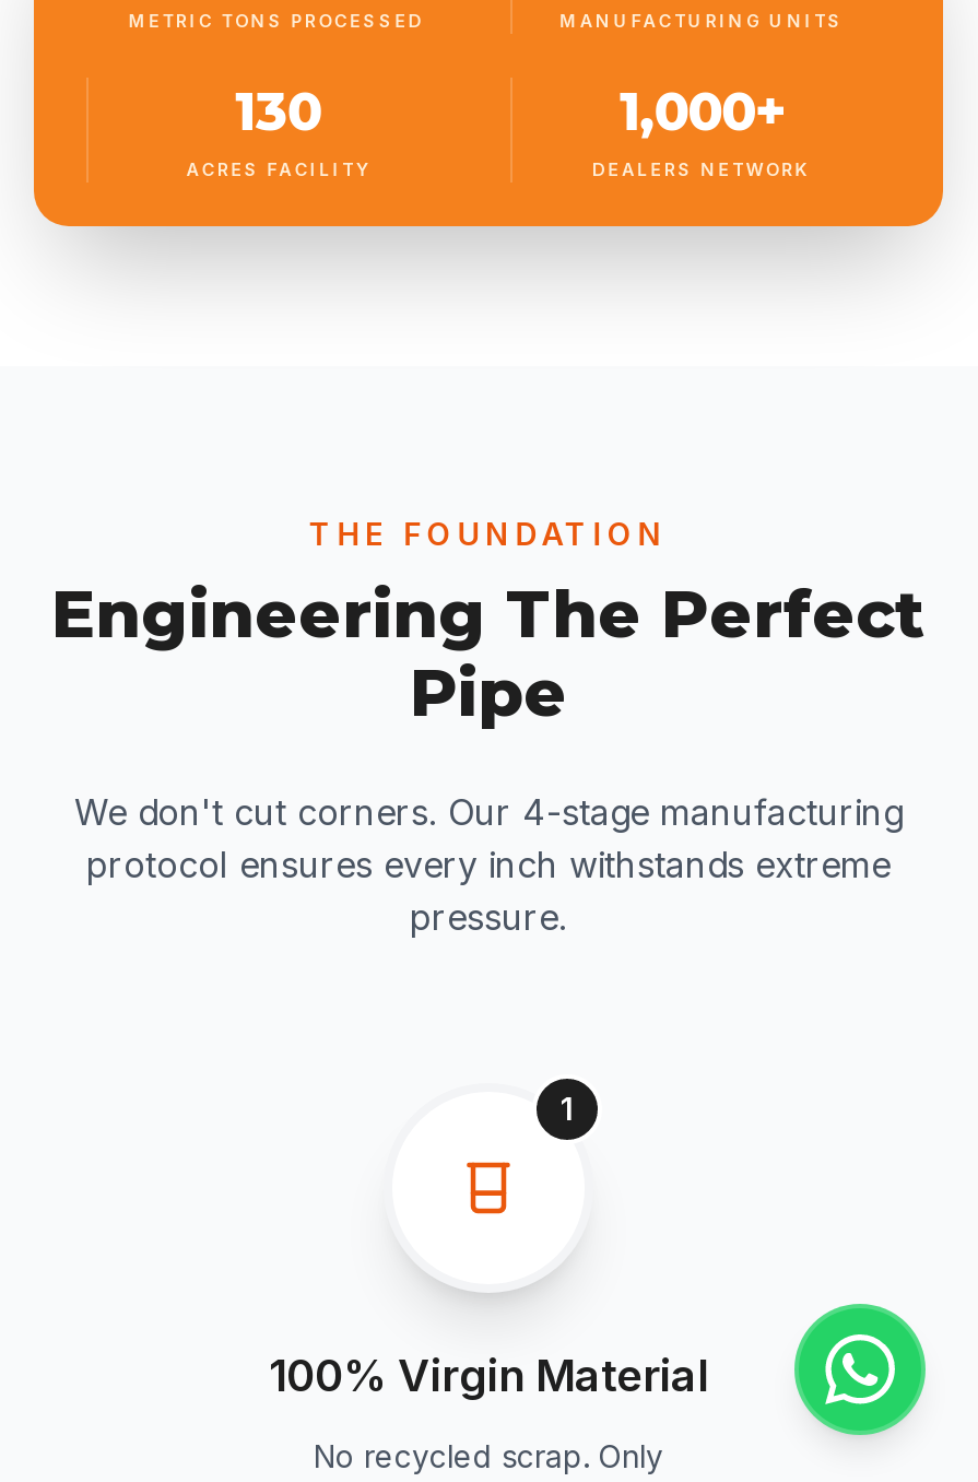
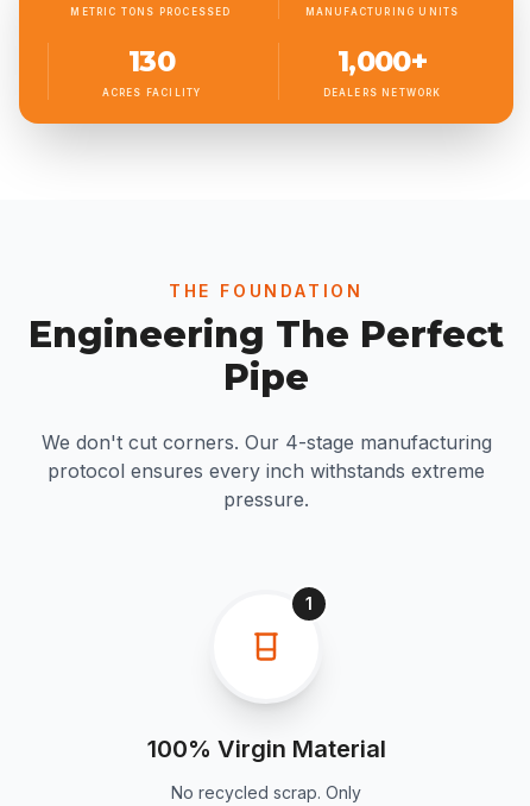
- [image]
